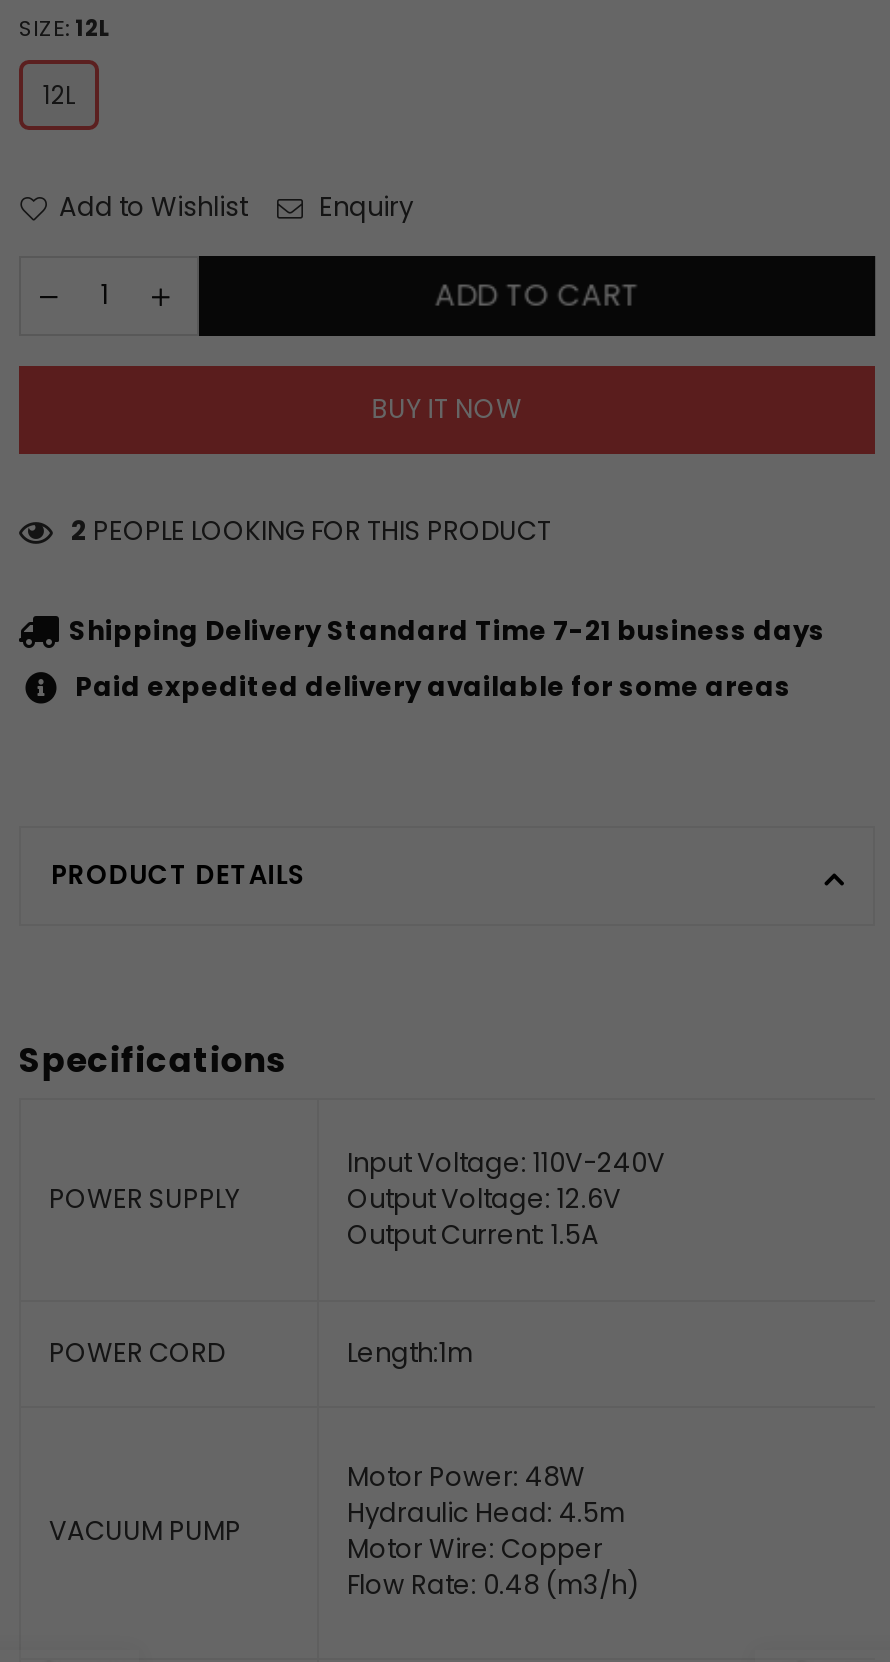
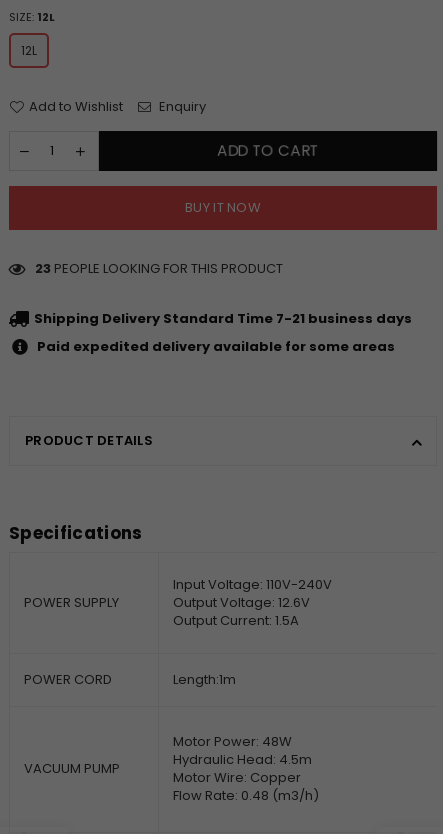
- 2 PEOPLE LOOKING FOR THIS PRODUCT
+ 23 PEOPLE LOOKING FOR THIS PRODUCT
